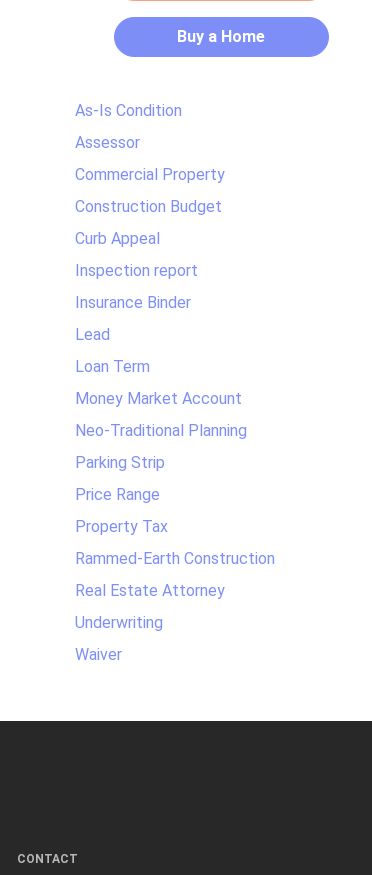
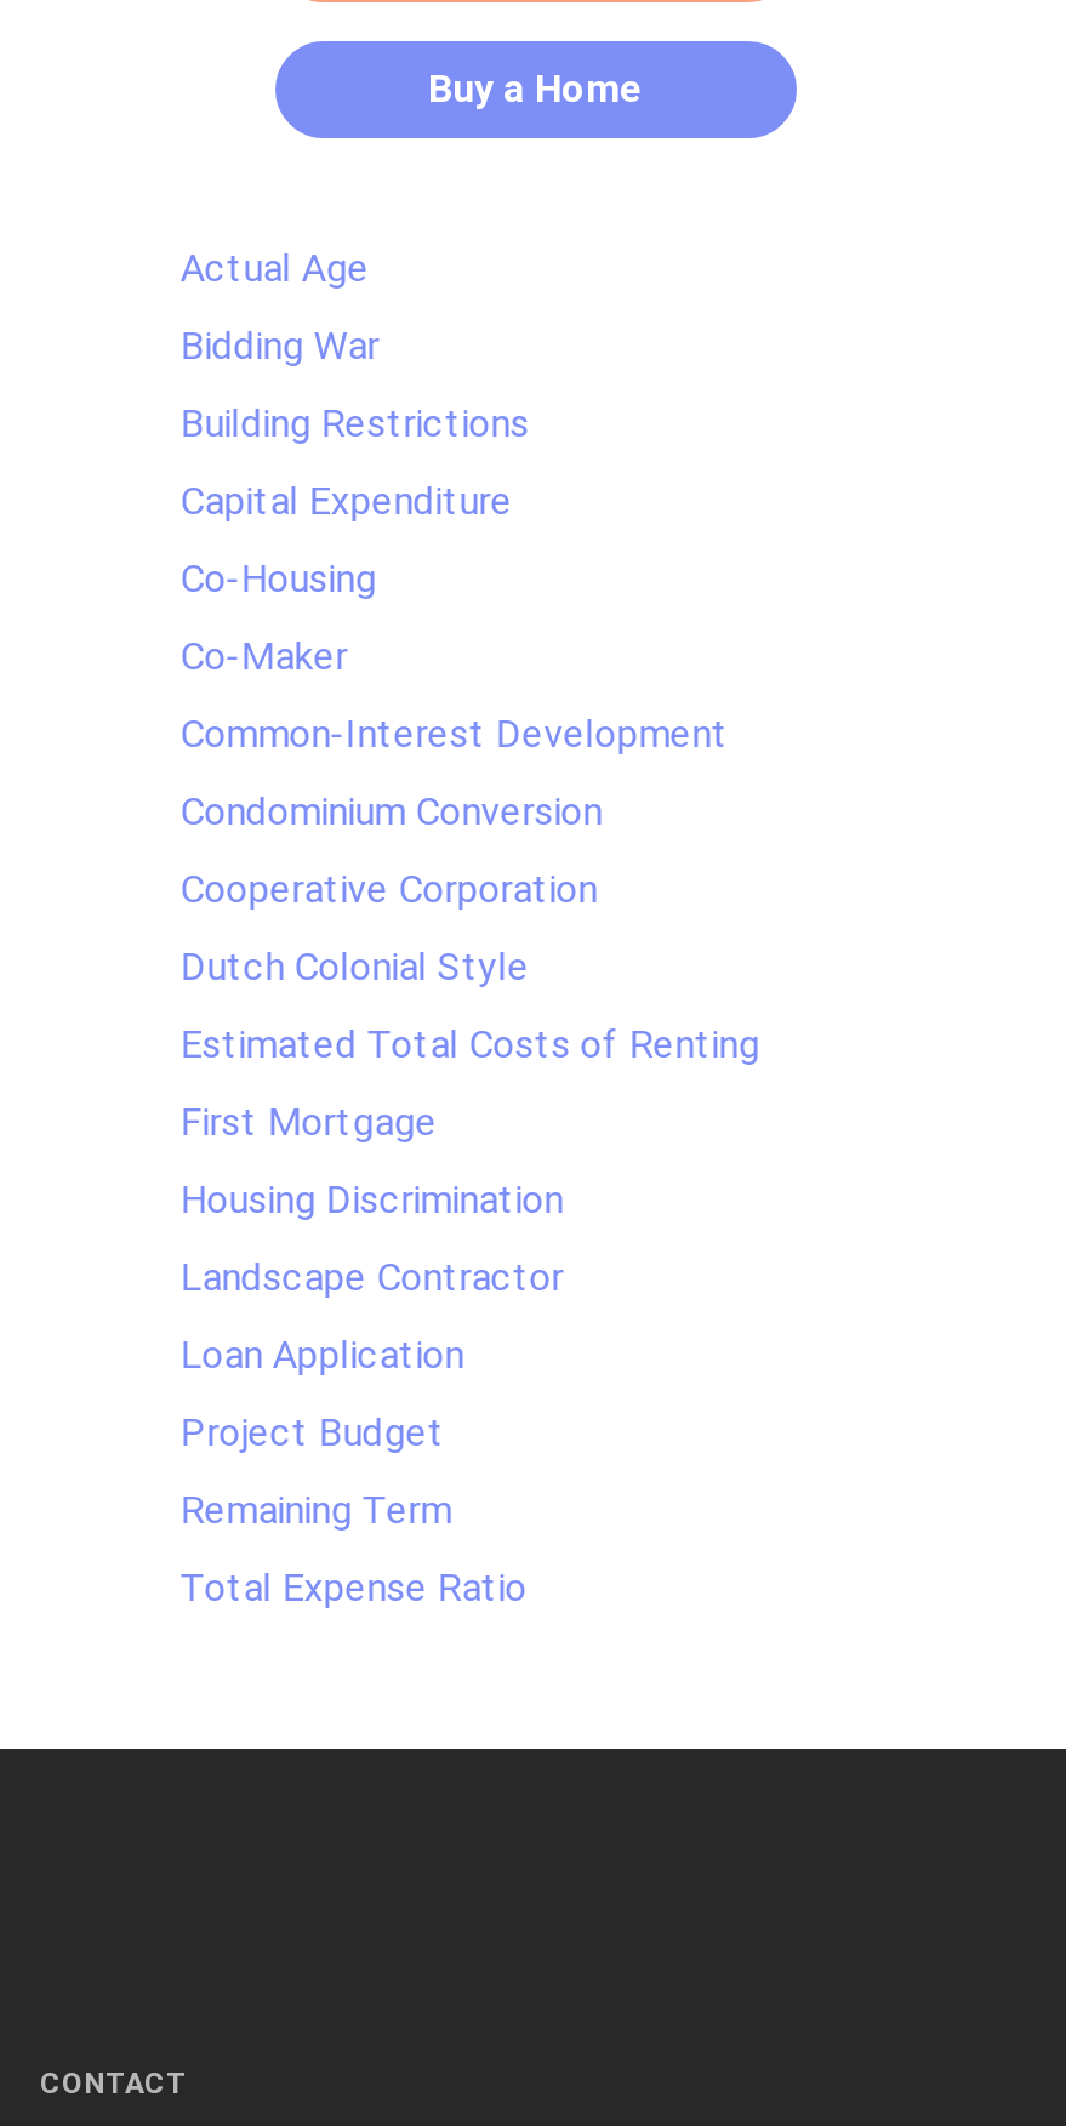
- As-Is Condition
+ Actual Age

- Assessor
+ Bidding War

- Commercial Property
+ Building Restrictions

- Construction Budget
+ Capital Expenditure

- Curb Appeal
+ Co-Housing

- Inspection report
+ Co-Maker

- Insurance Binder
+ Common-Interest Development

- Lead
+ Condominium Conversion

- Loan Term
+ Cooperative Corporation

- Money Market Account
+ Dutch Colonial Style

- Neo-Traditional Planning
+ Estimated Total Costs of Renting

- Parking Strip
+ First Mortgage

- Price Range
+ Housing Discrimination

- Property Tax
+ Landscape Contractor

- Rammed-Earth Construction
+ Loan Application

- Real Estate Attorney
+ Project Budget

- Underwriting
+ Remaining Term

- Waiver
+ Total Expense Ratio
